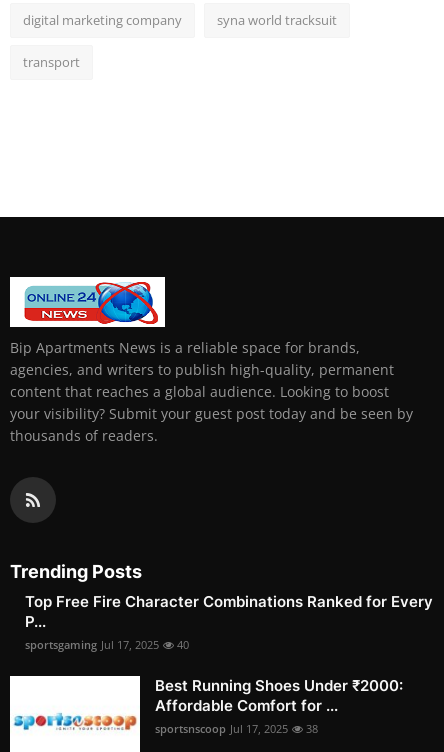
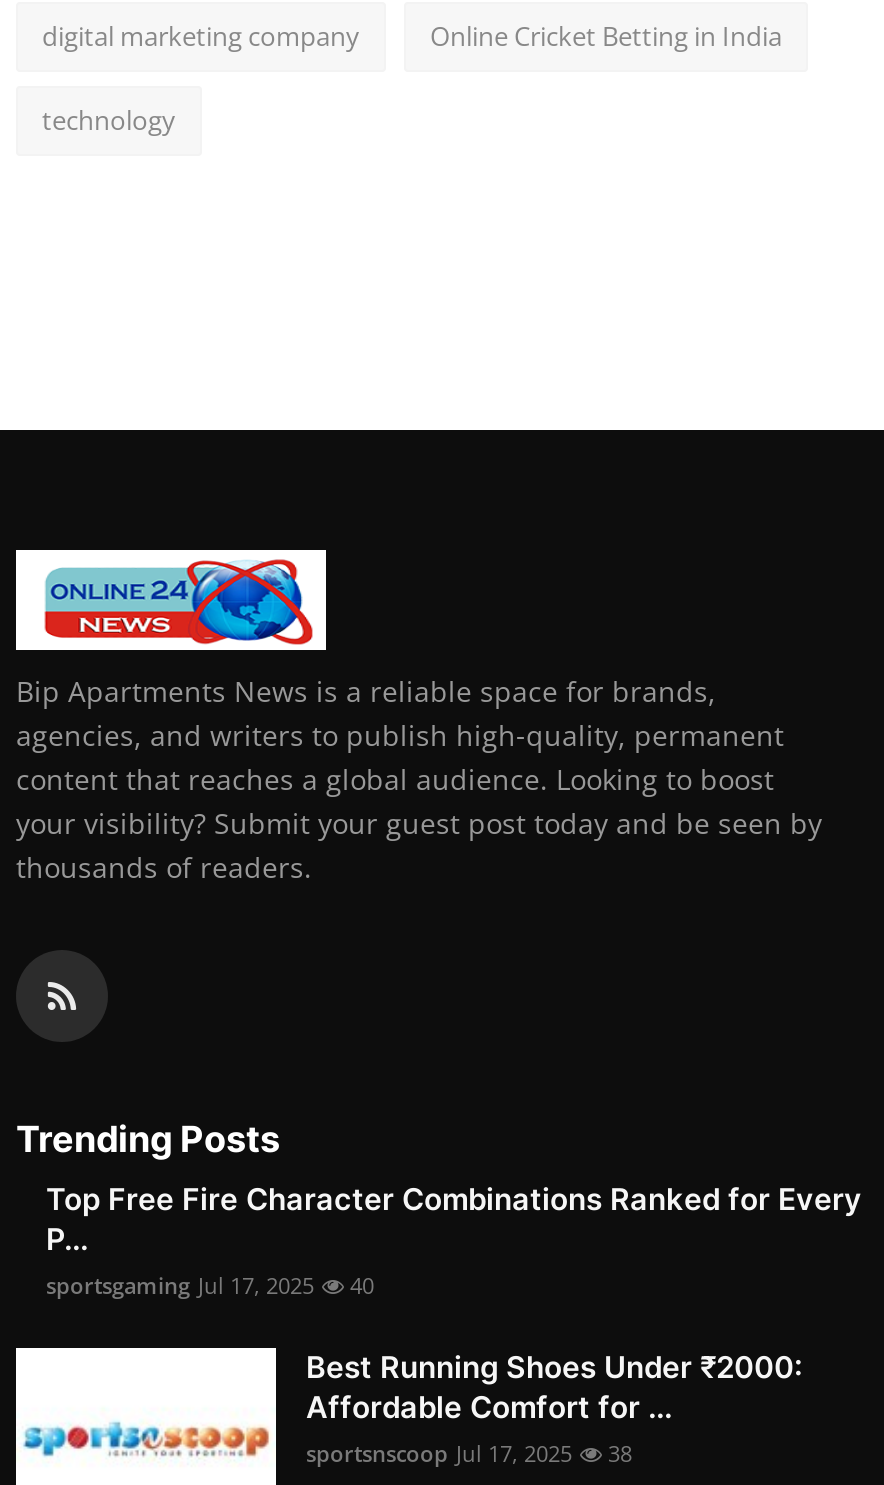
- syna world tracksuit
+ Online Cricket Betting in India

- transport
+ technology
